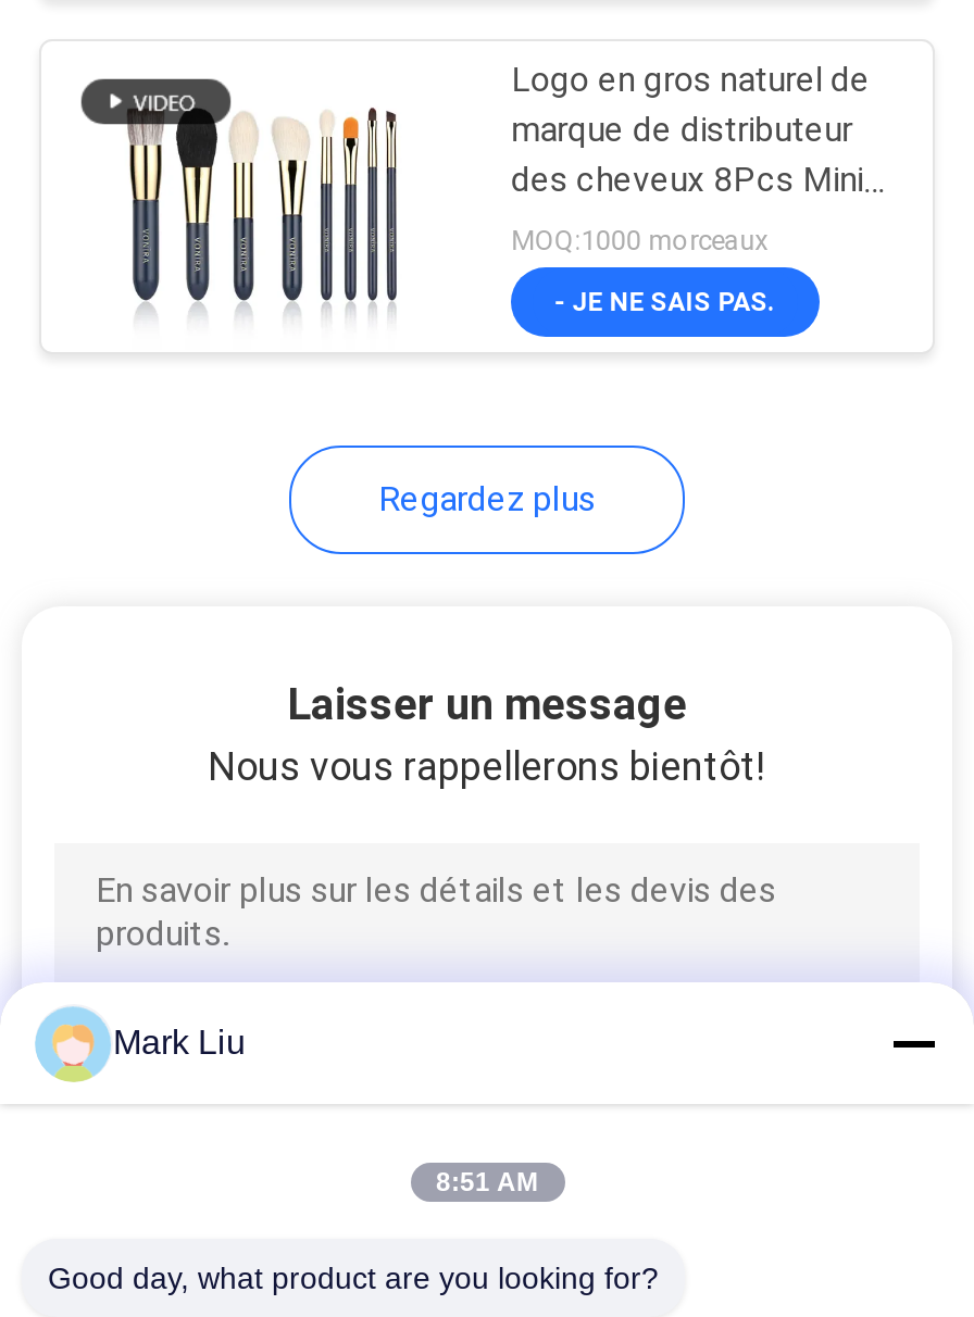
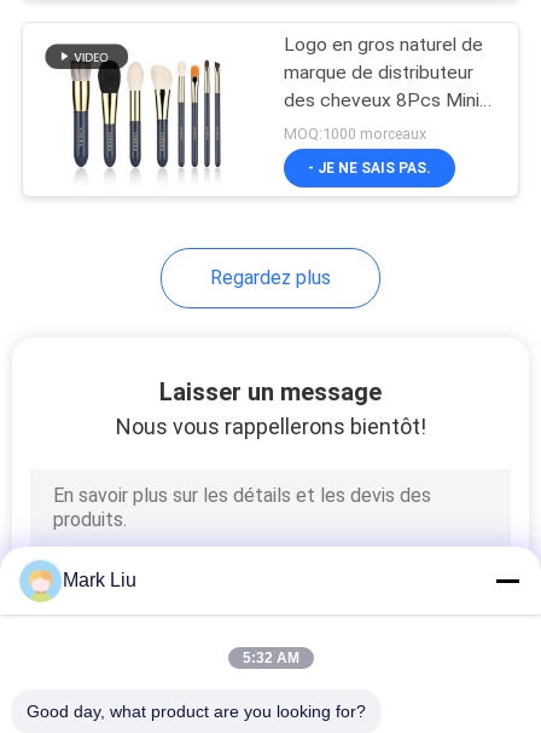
- 8:51 AM
+ 5:32 AM
